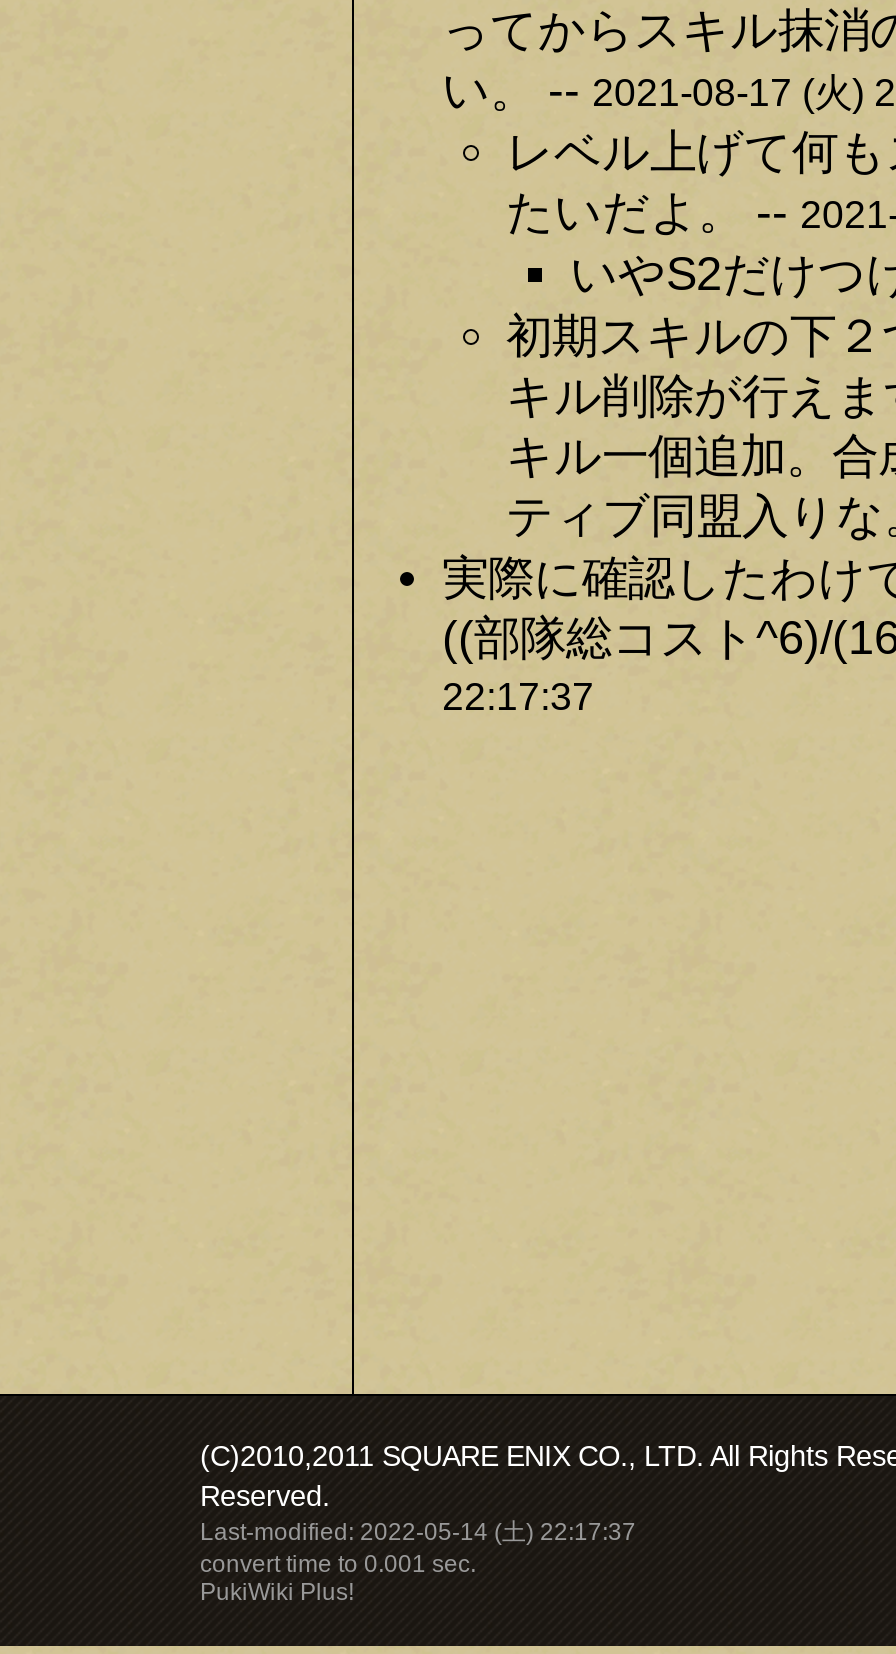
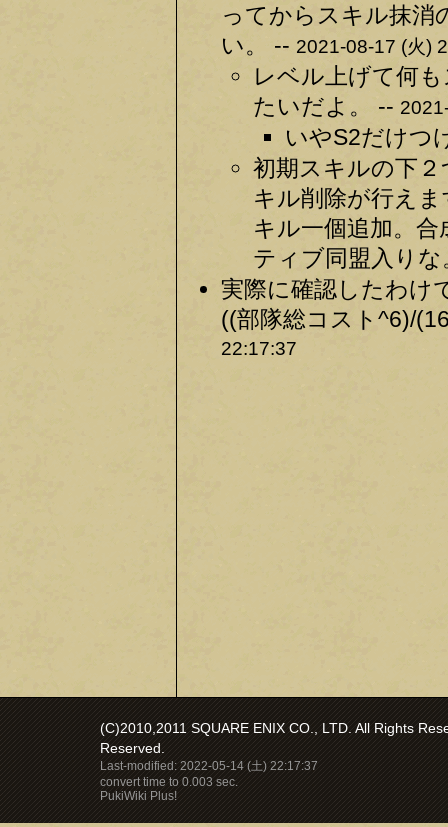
- convert time to 0.001 sec.
+ convert time to 0.003 sec.
